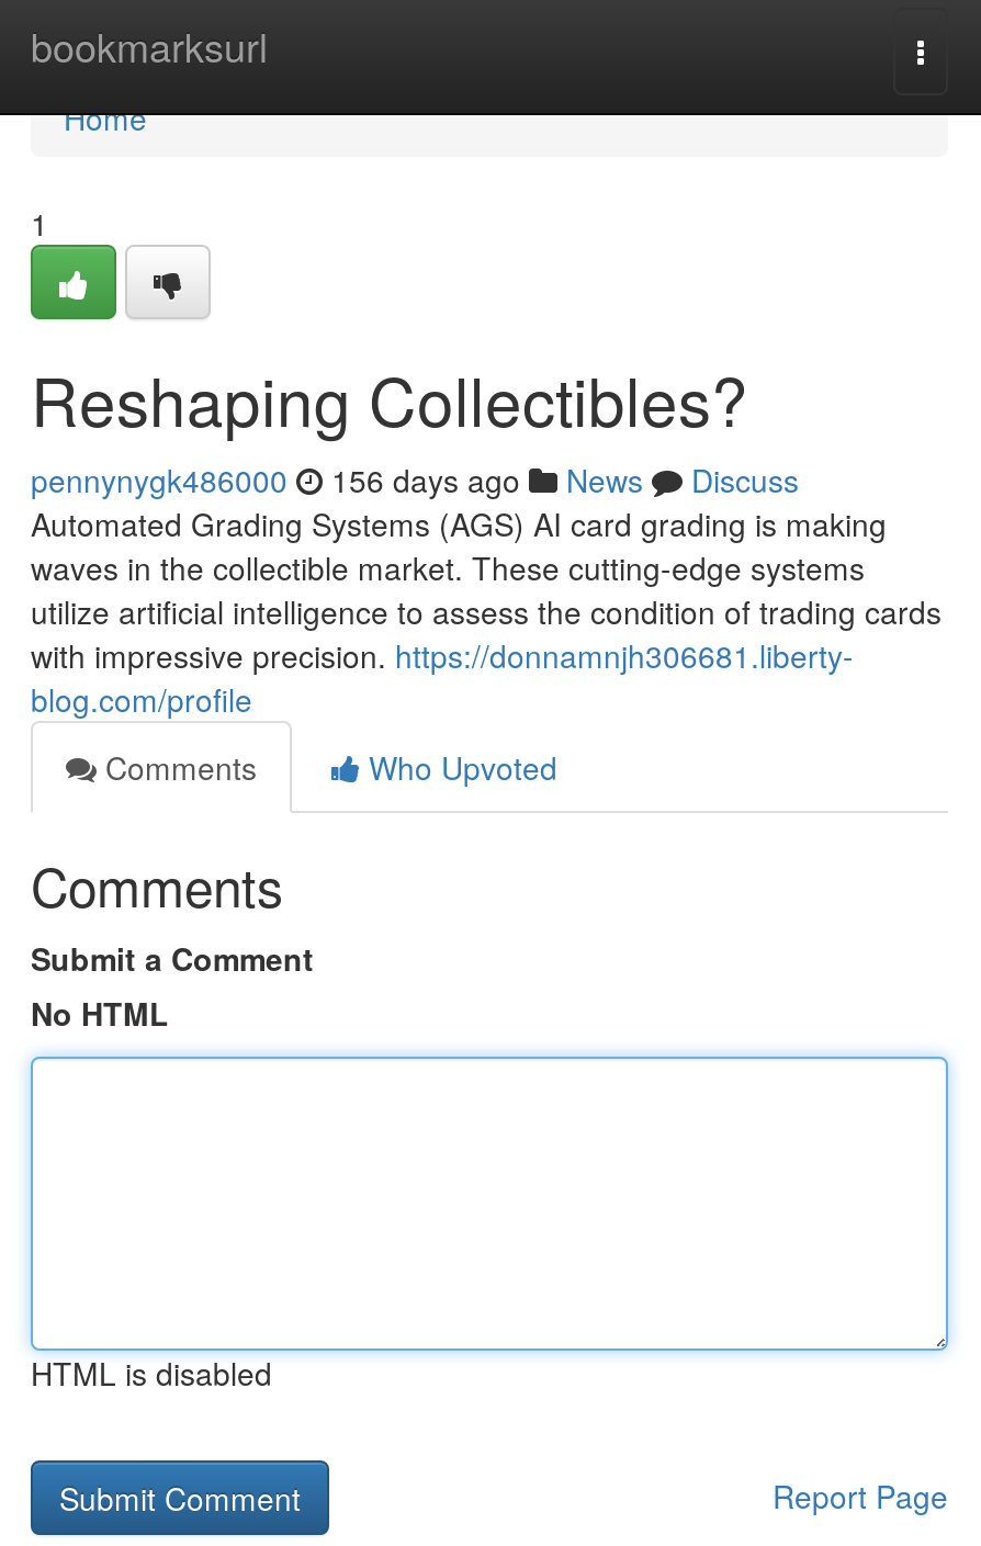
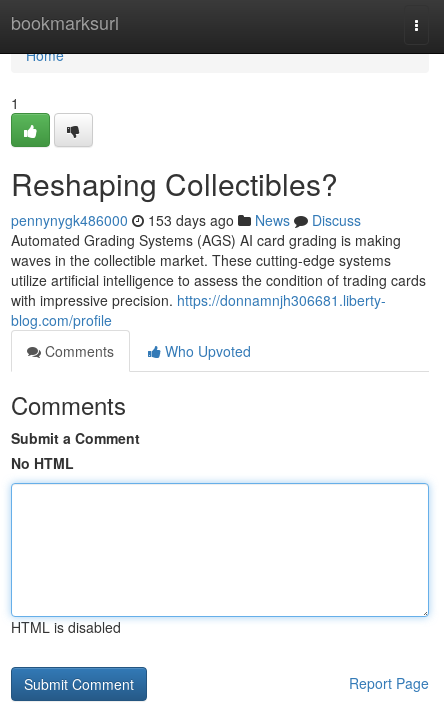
- pennynygk486000 156 days ago News Discuss
+ pennynygk486000 153 days ago News Discuss
